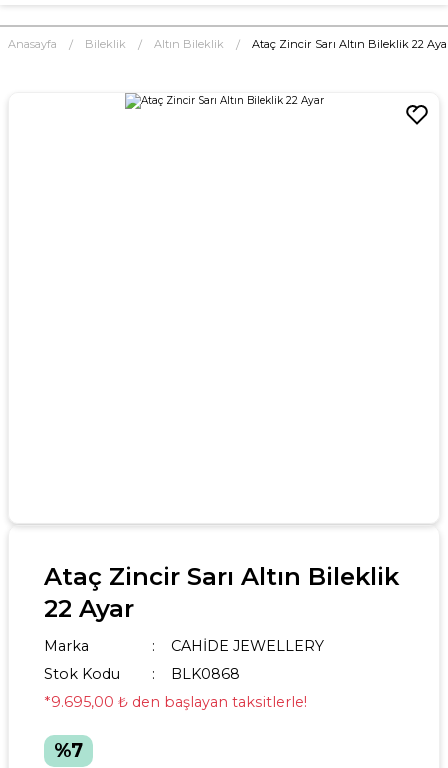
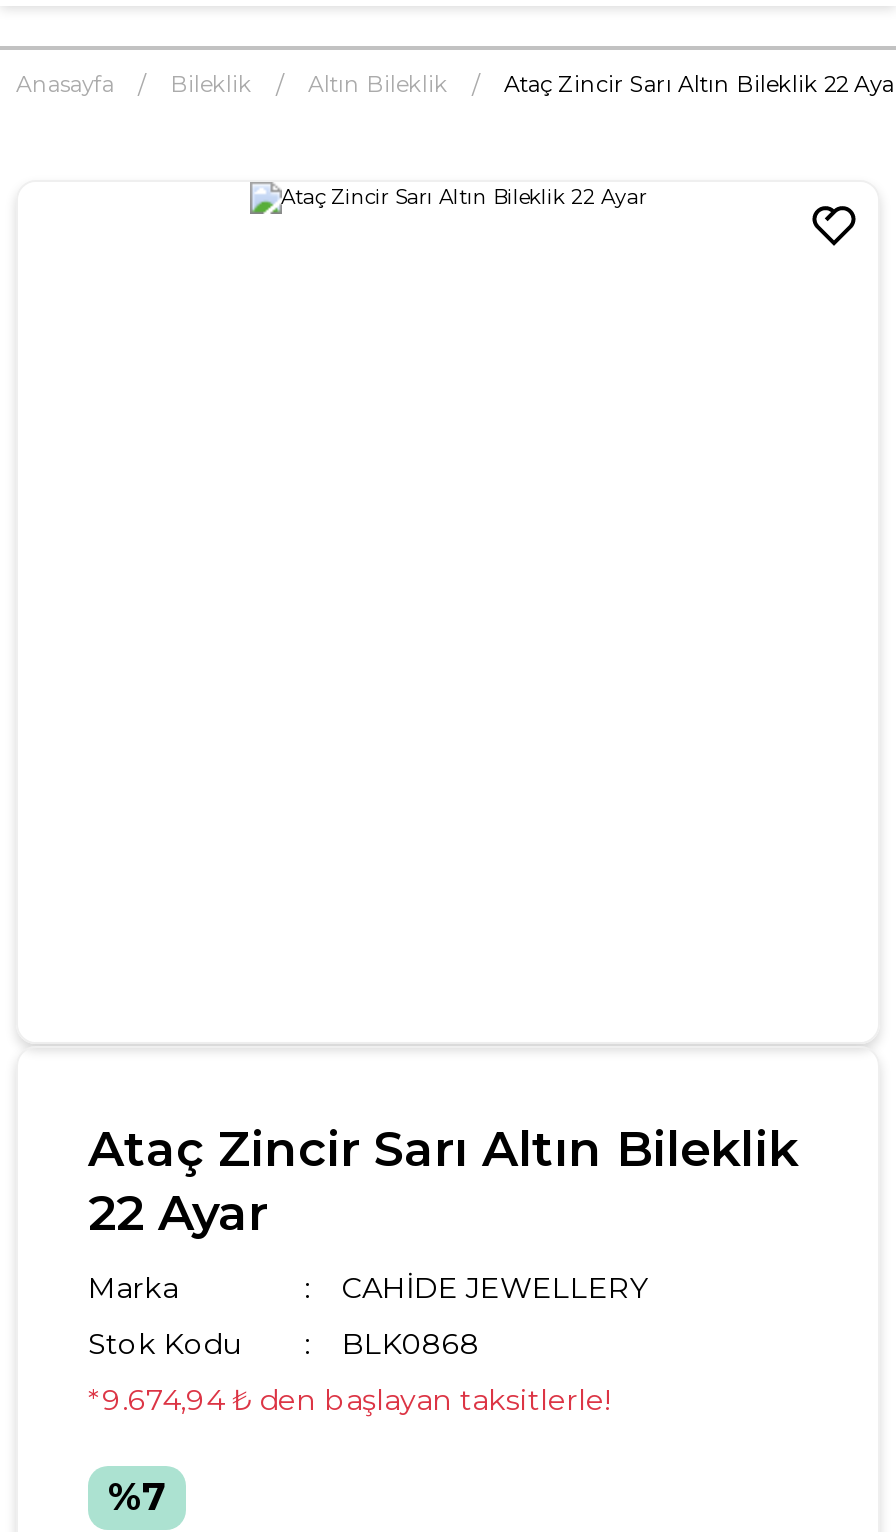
- *9.695,00 ₺ den başlayan taksitlerle!
+ *9.674,94 ₺ den başlayan taksitlerle!
